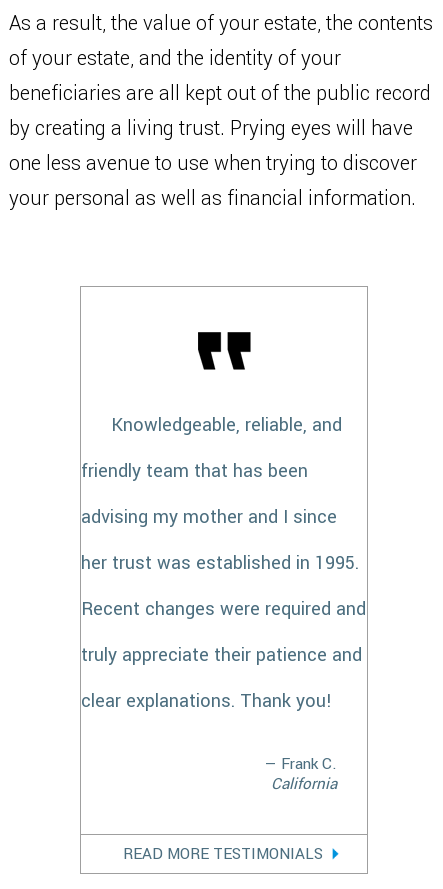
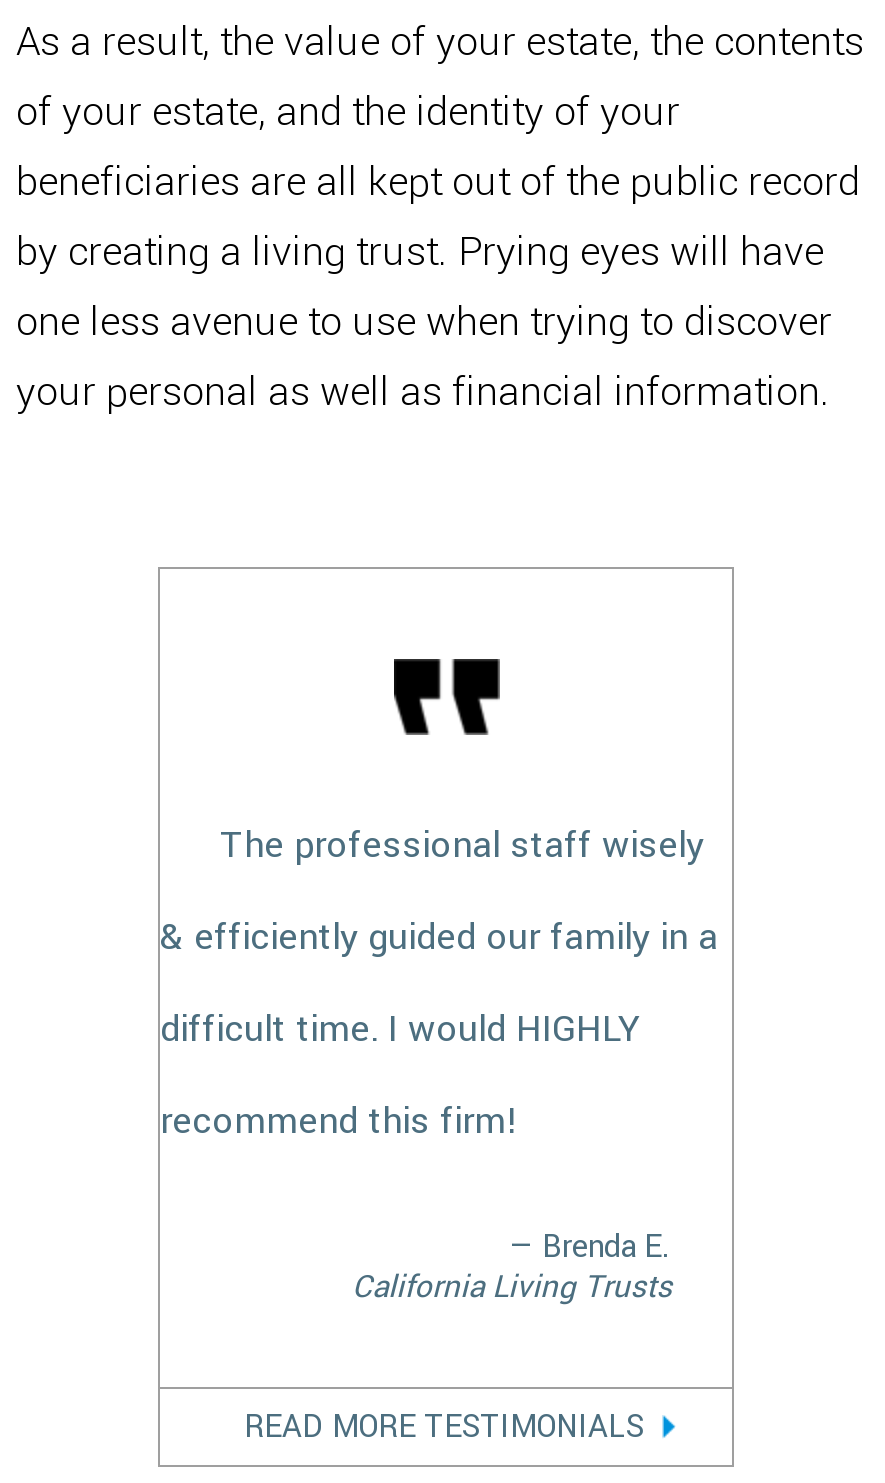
- Knowledgeable, reliable, and
- friendly team that has been
- advising my mother and I since
- her trust was established in 1995.
- Recent changes were required and
- truly appreciate their patience and
- clear explanations. Thank you!
- — Frank C.
- California
+ The professional staff wisely
+ & efficiently guided our family in a
+ difficult time. I would HIGHLY
+ recommend this firm!
+ — Brenda E.
+ California Living Trusts
